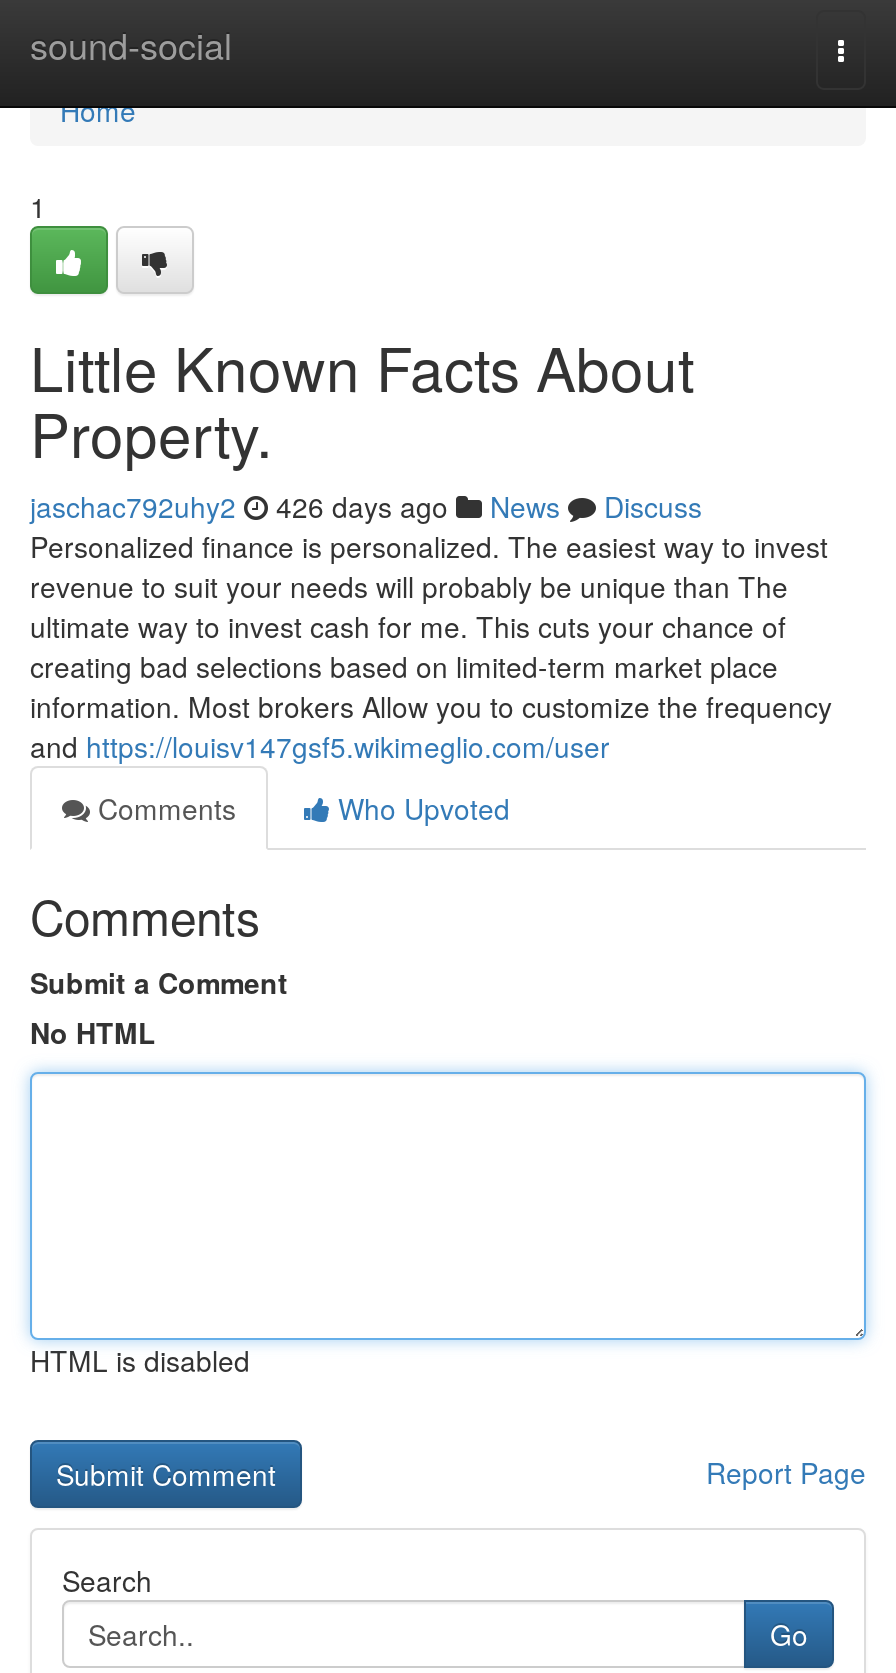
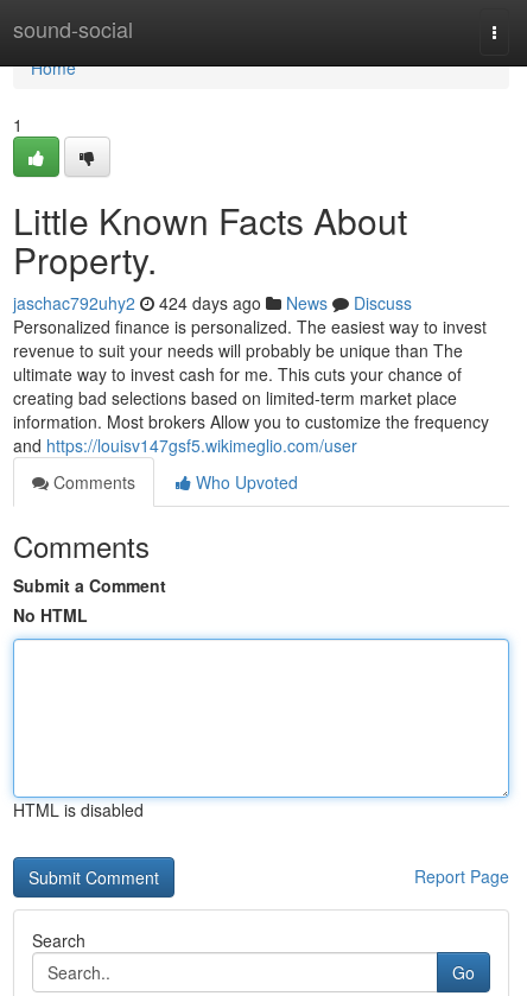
- jaschac792uhy2 426 days ago News Discuss
+ jaschac792uhy2 424 days ago News Discuss
